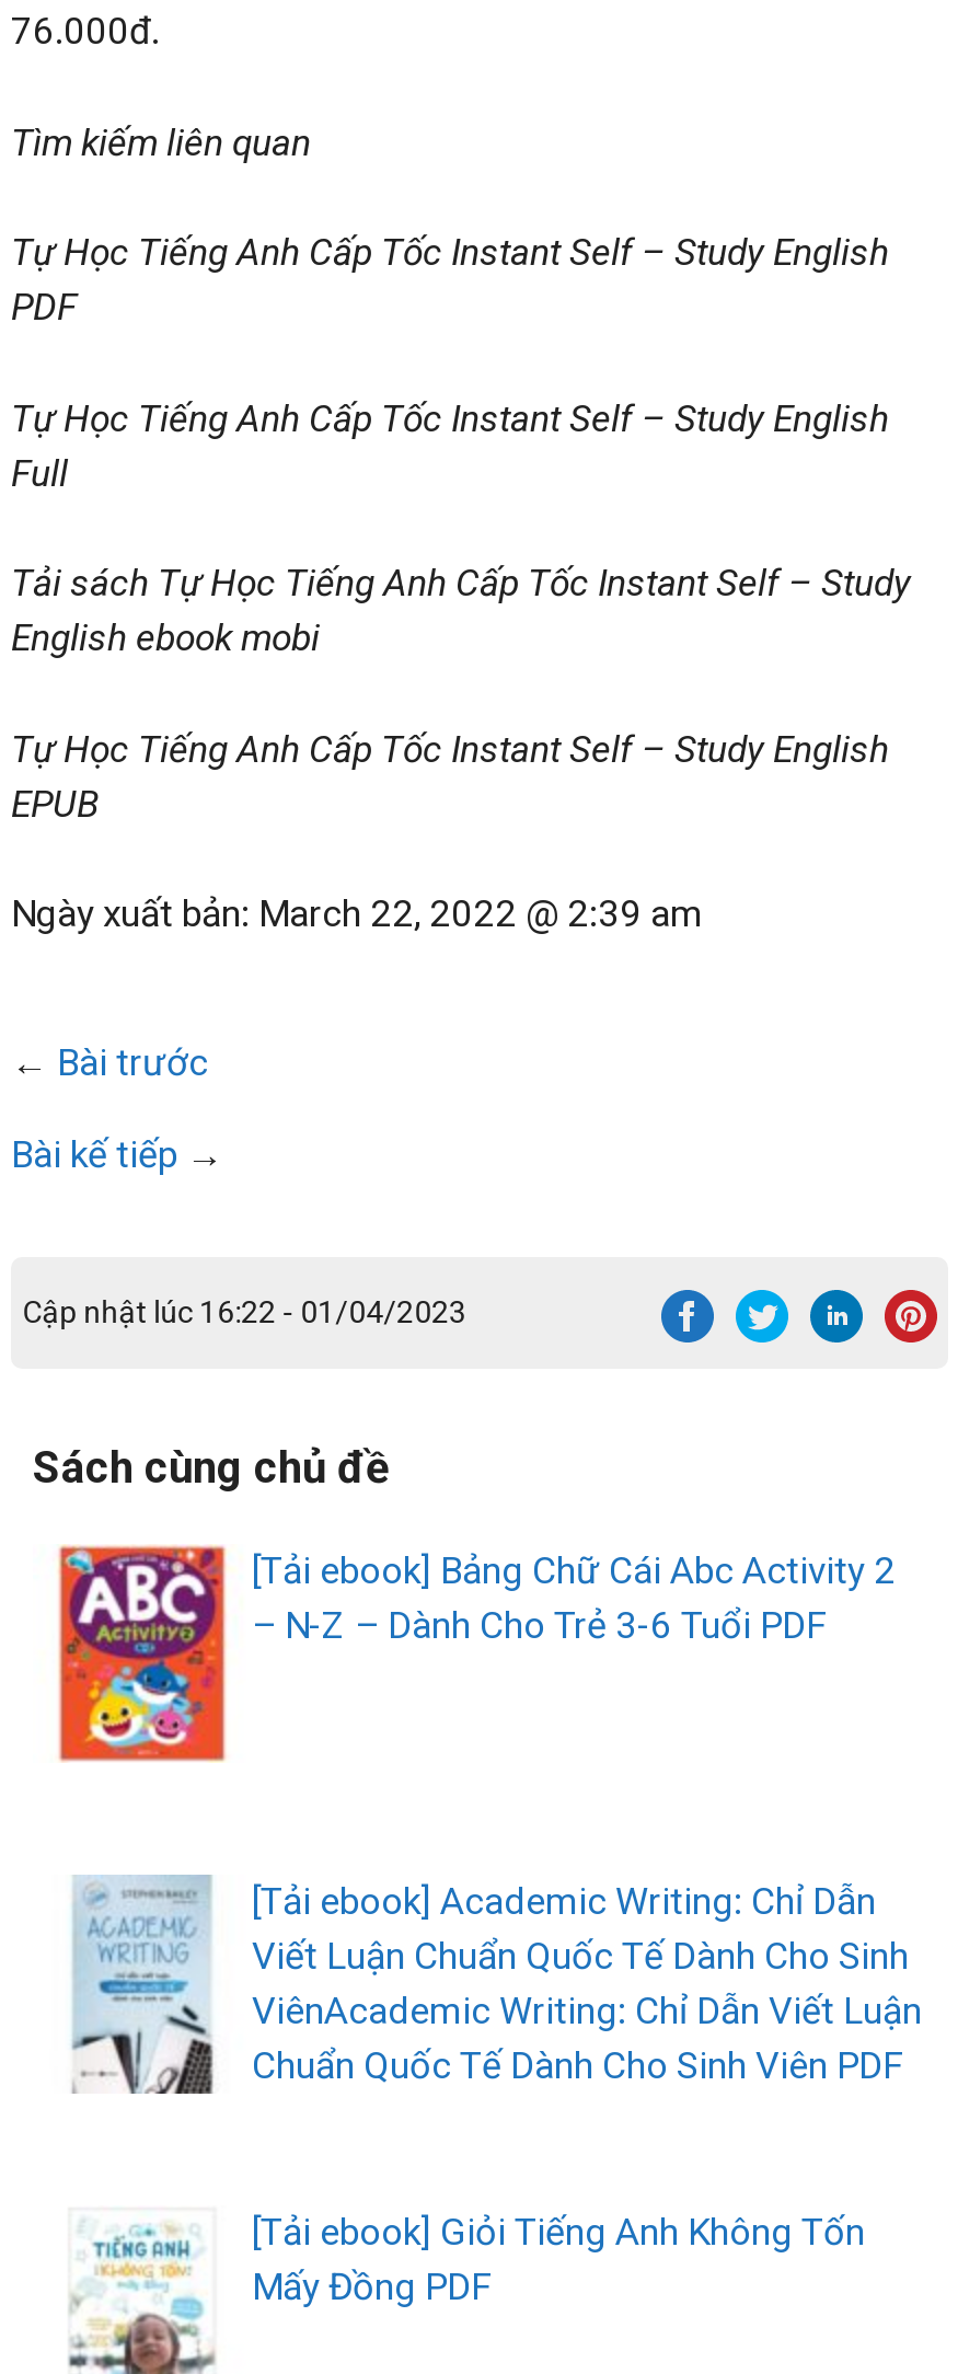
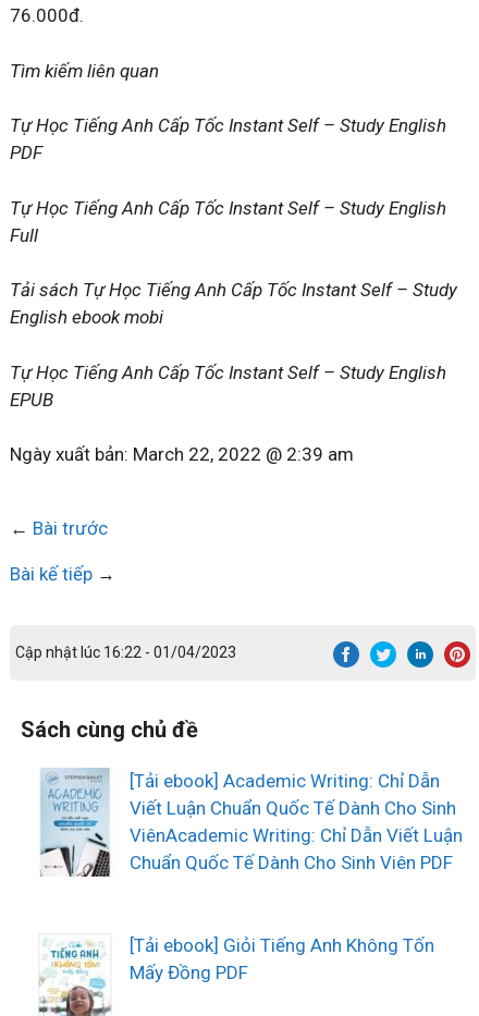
- [image]
- [Tải ebook] Bảng Chữ Cái Abc Activity 2
- – N-Z – Dành Cho Trẻ 3-6 Tuổi PDF
